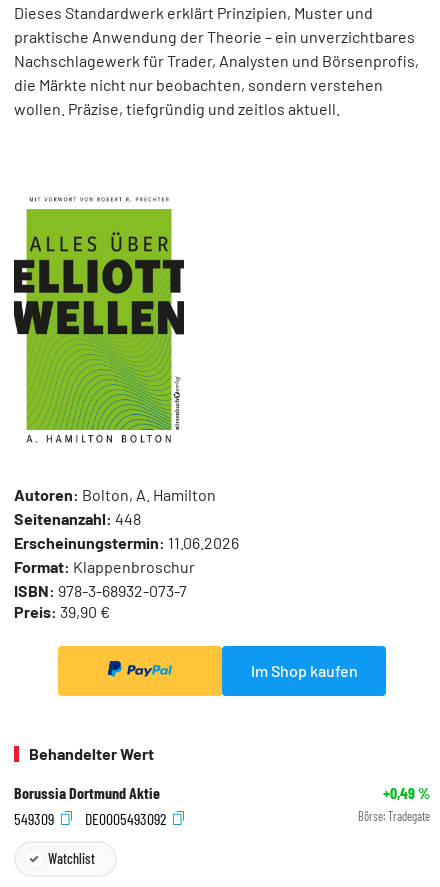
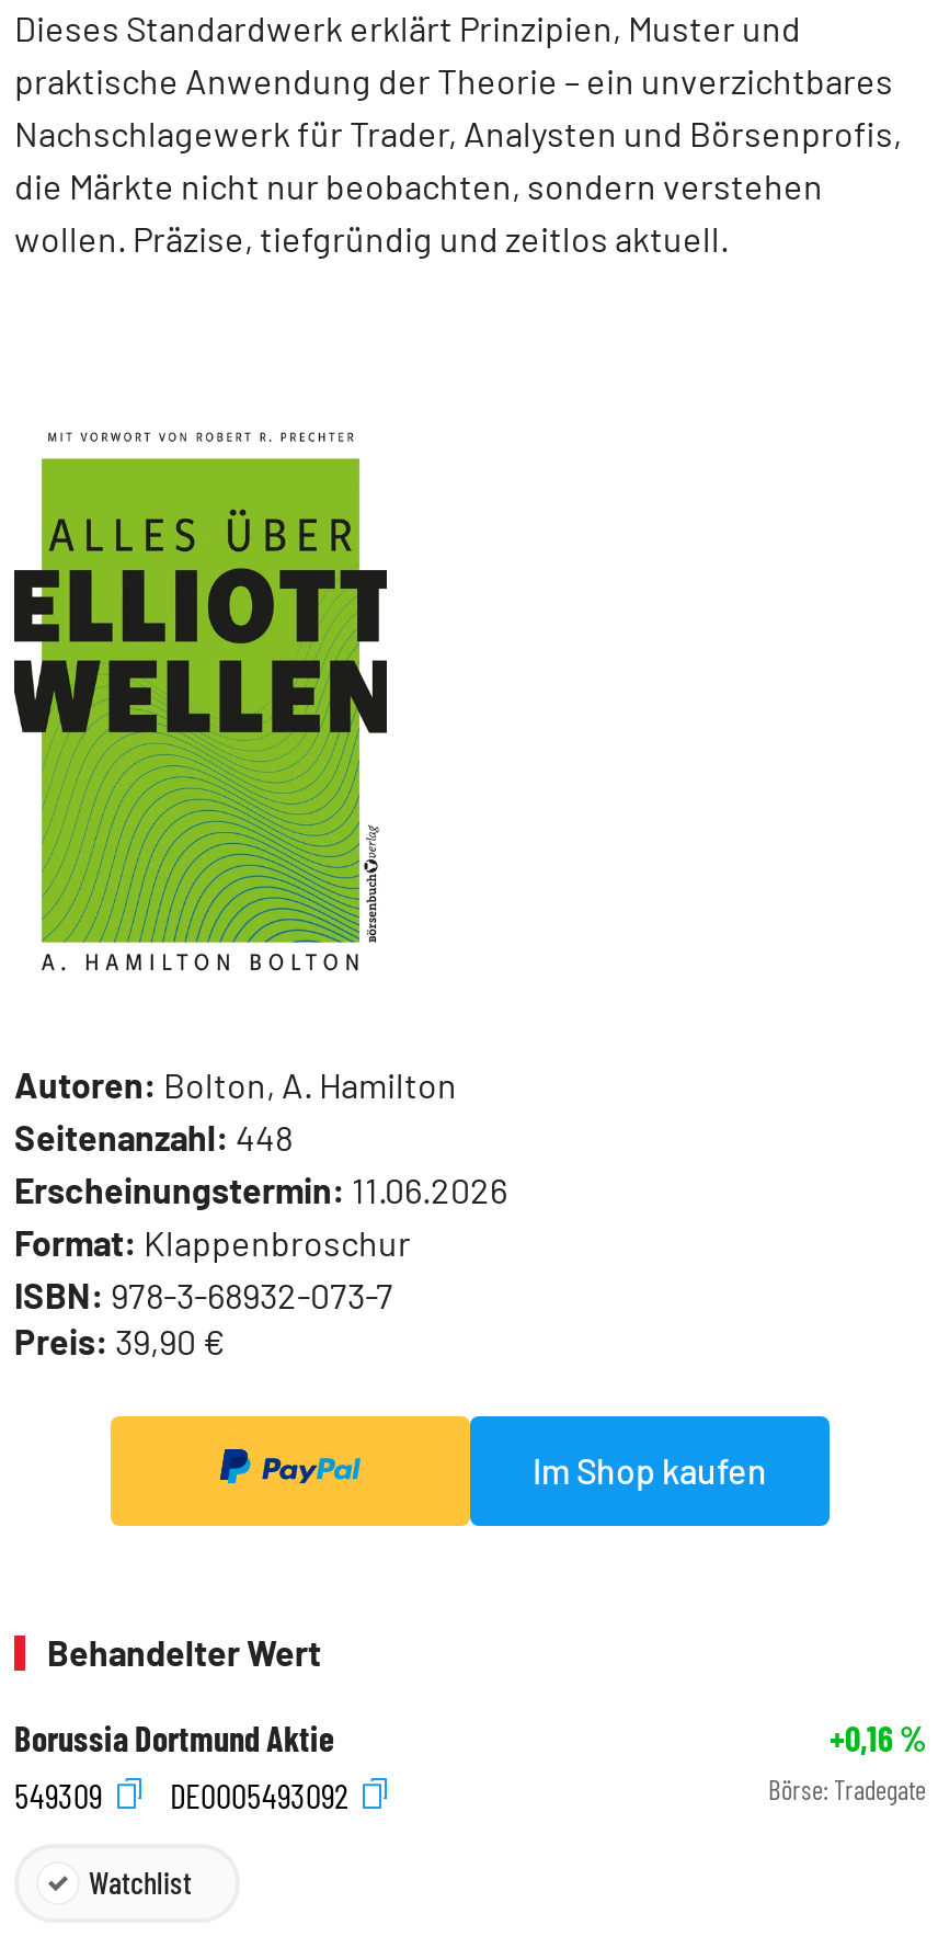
- +0,49%
+ +0,16%
